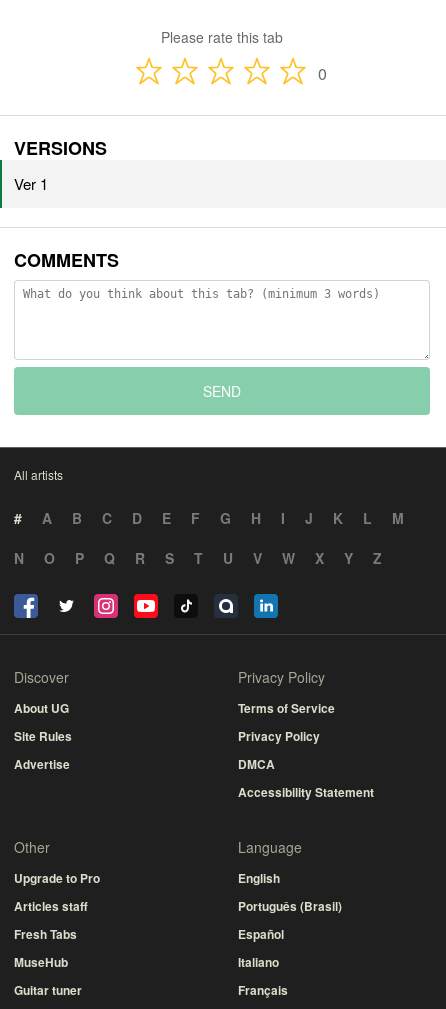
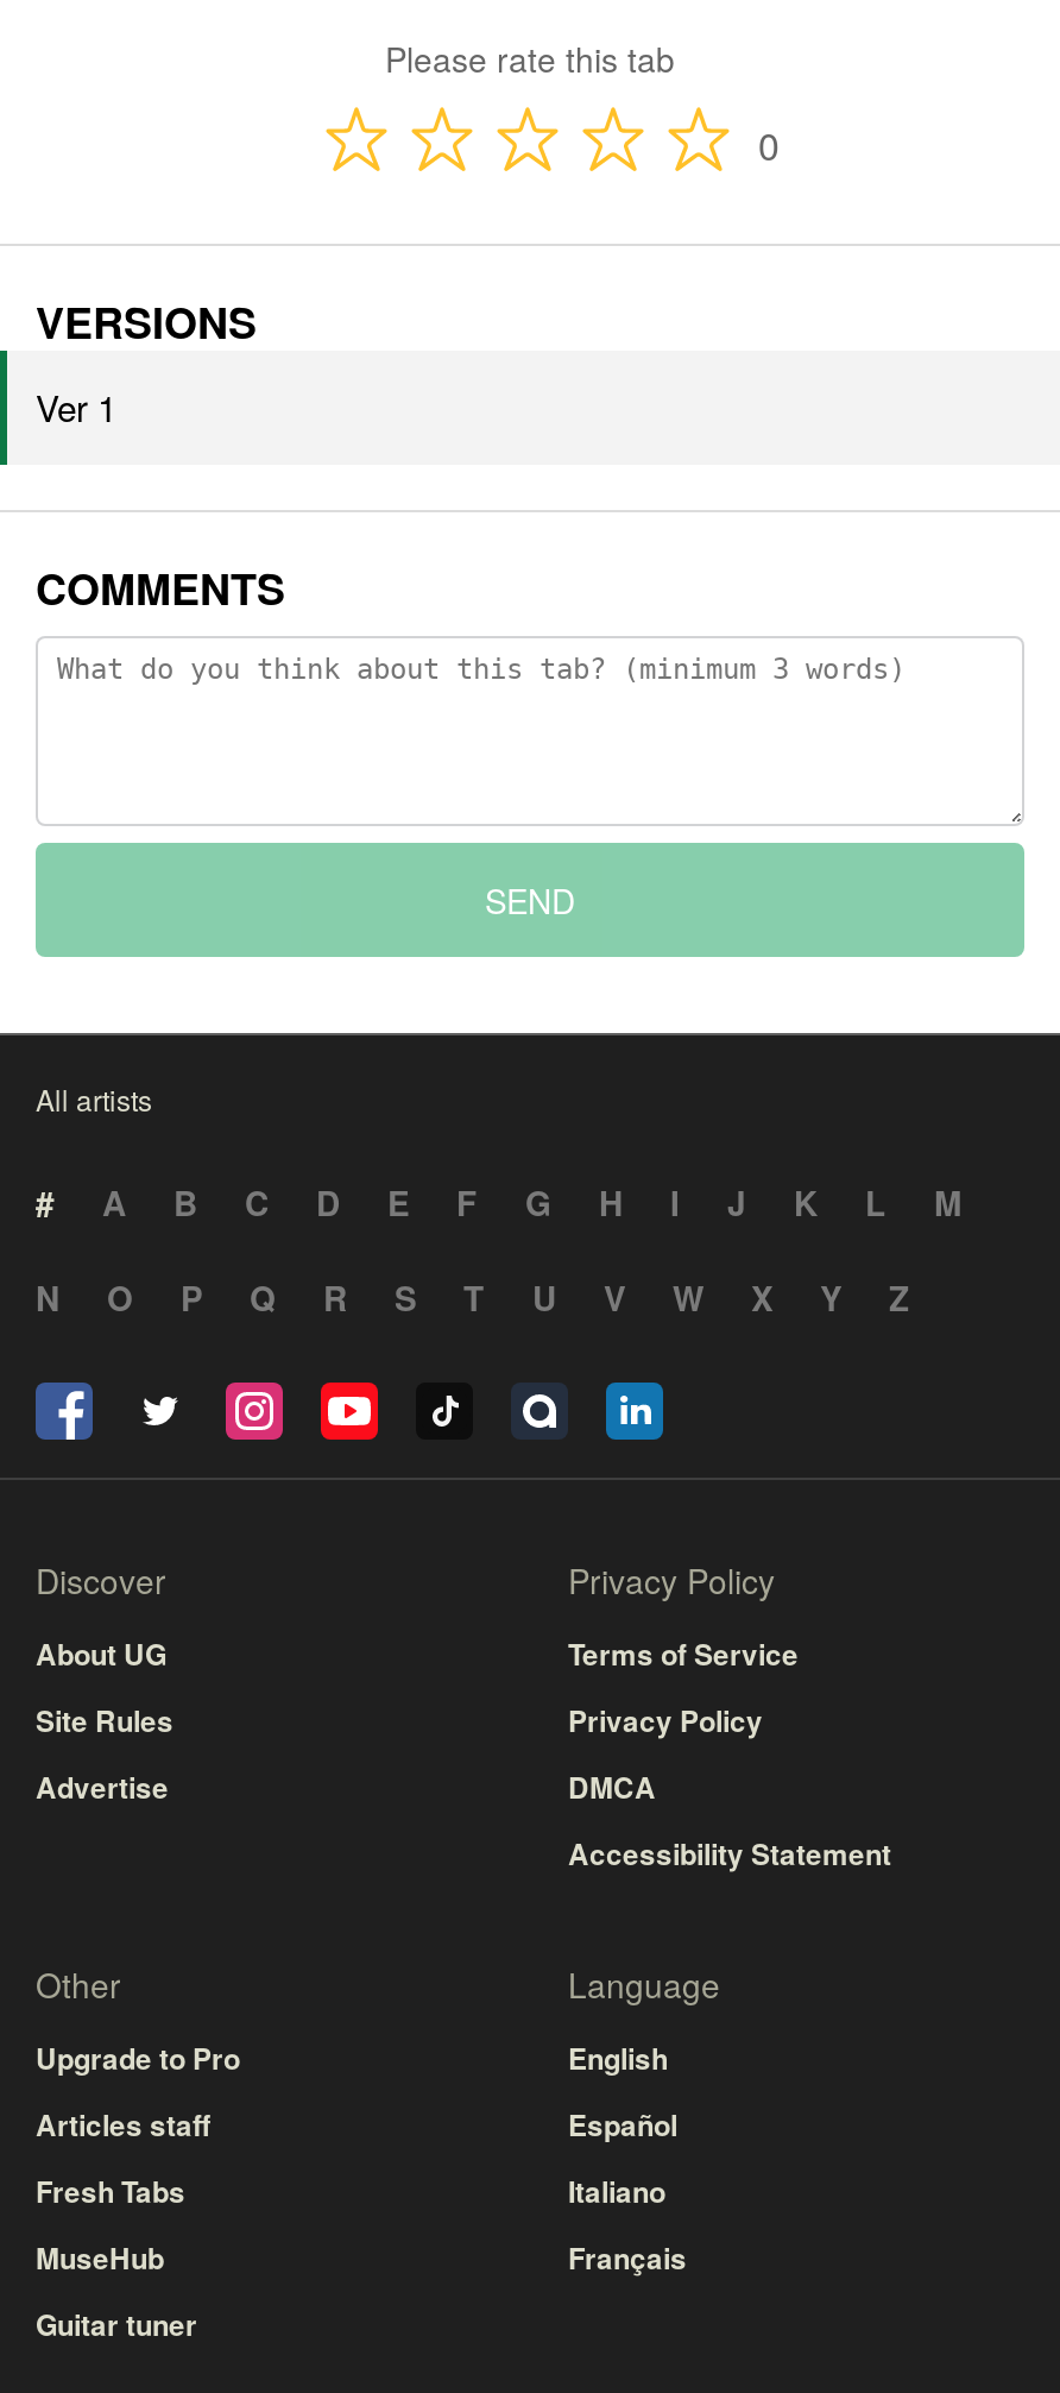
- Português (Brasil)

moved up: Español | Italiano | Français
